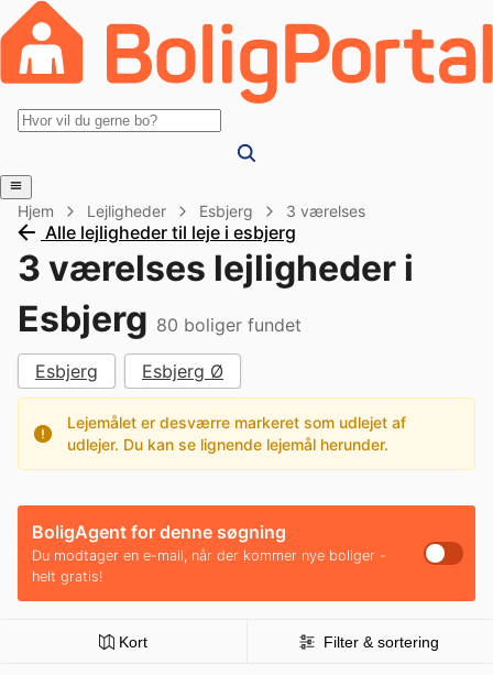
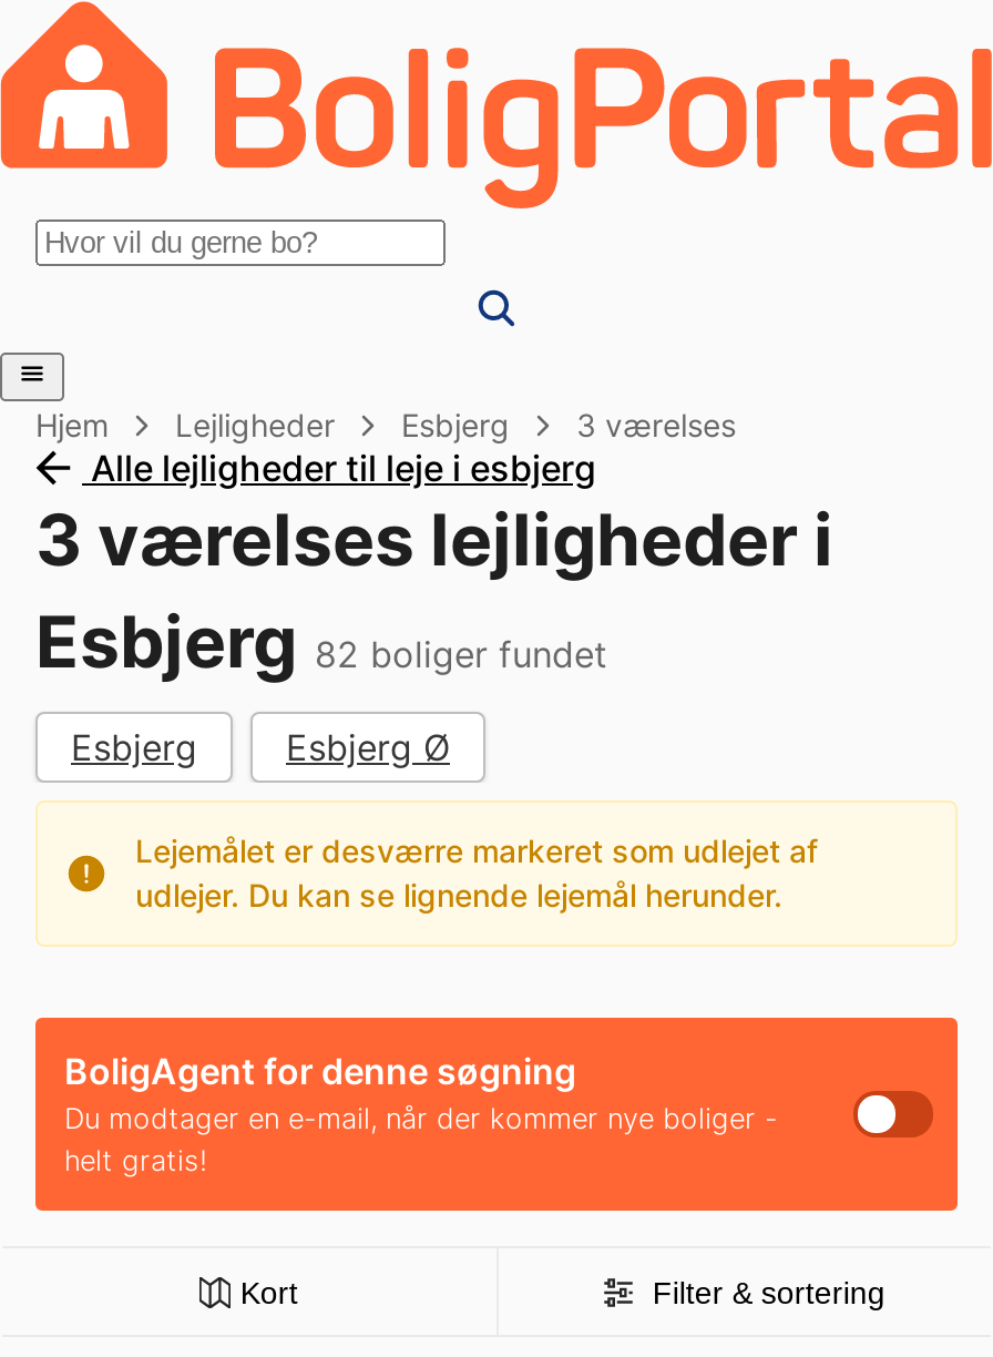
- Esbjerg 80 boliger fundet
+ Esbjerg 82 boliger fundet
